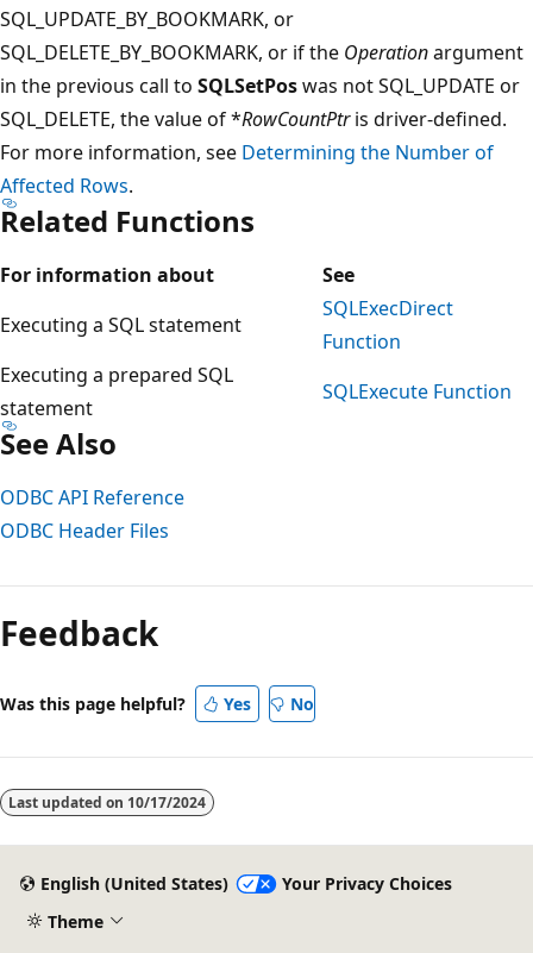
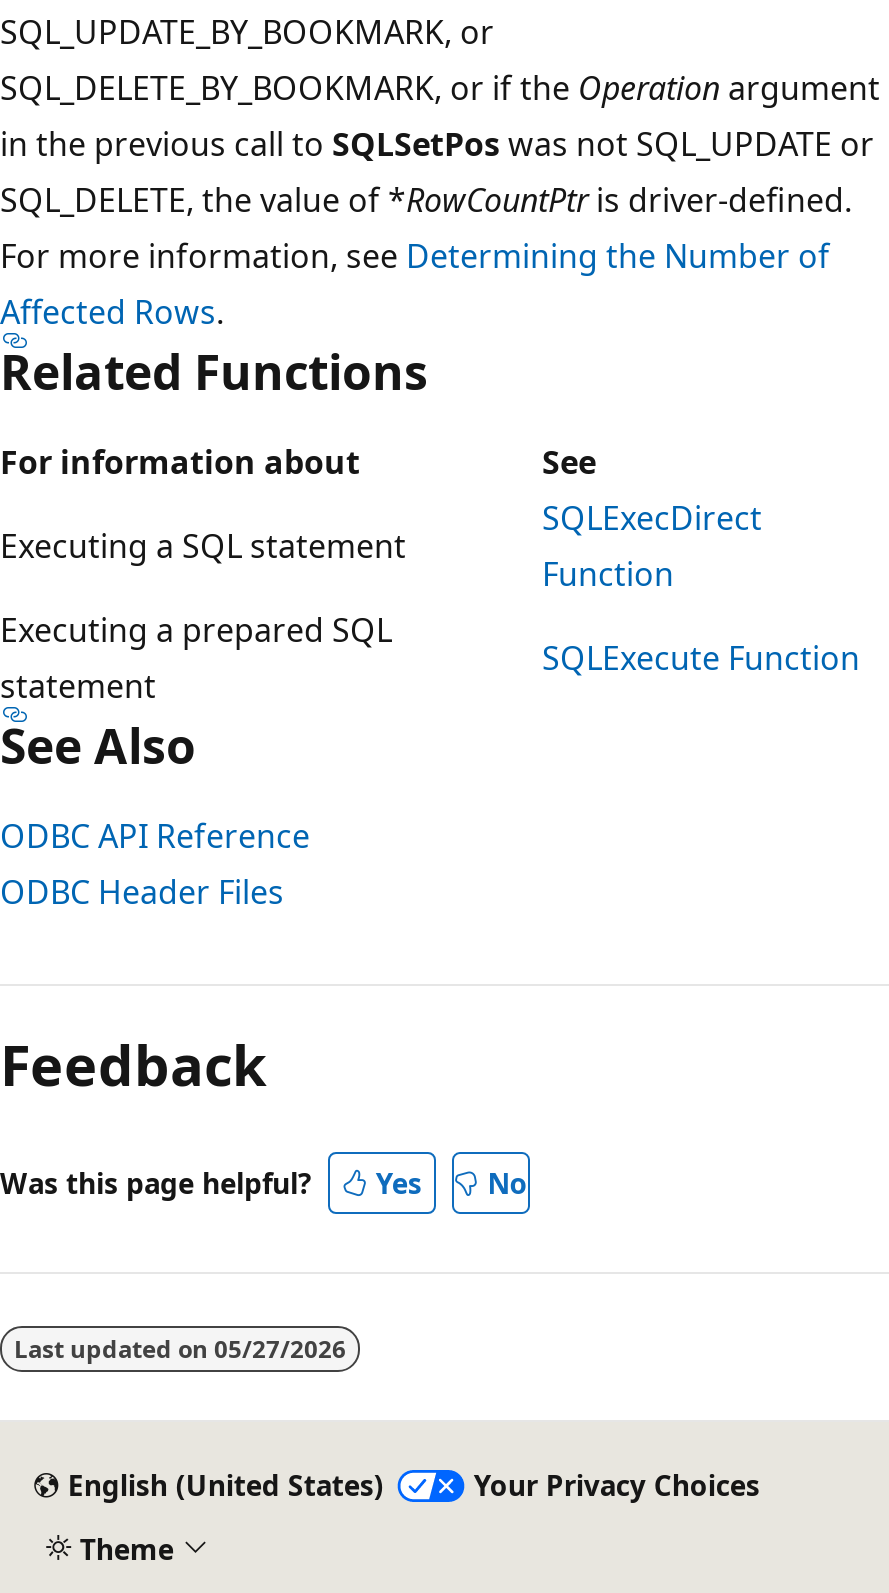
- Last updated on 10/17/2024
+ Last updated on 05/27/2026
